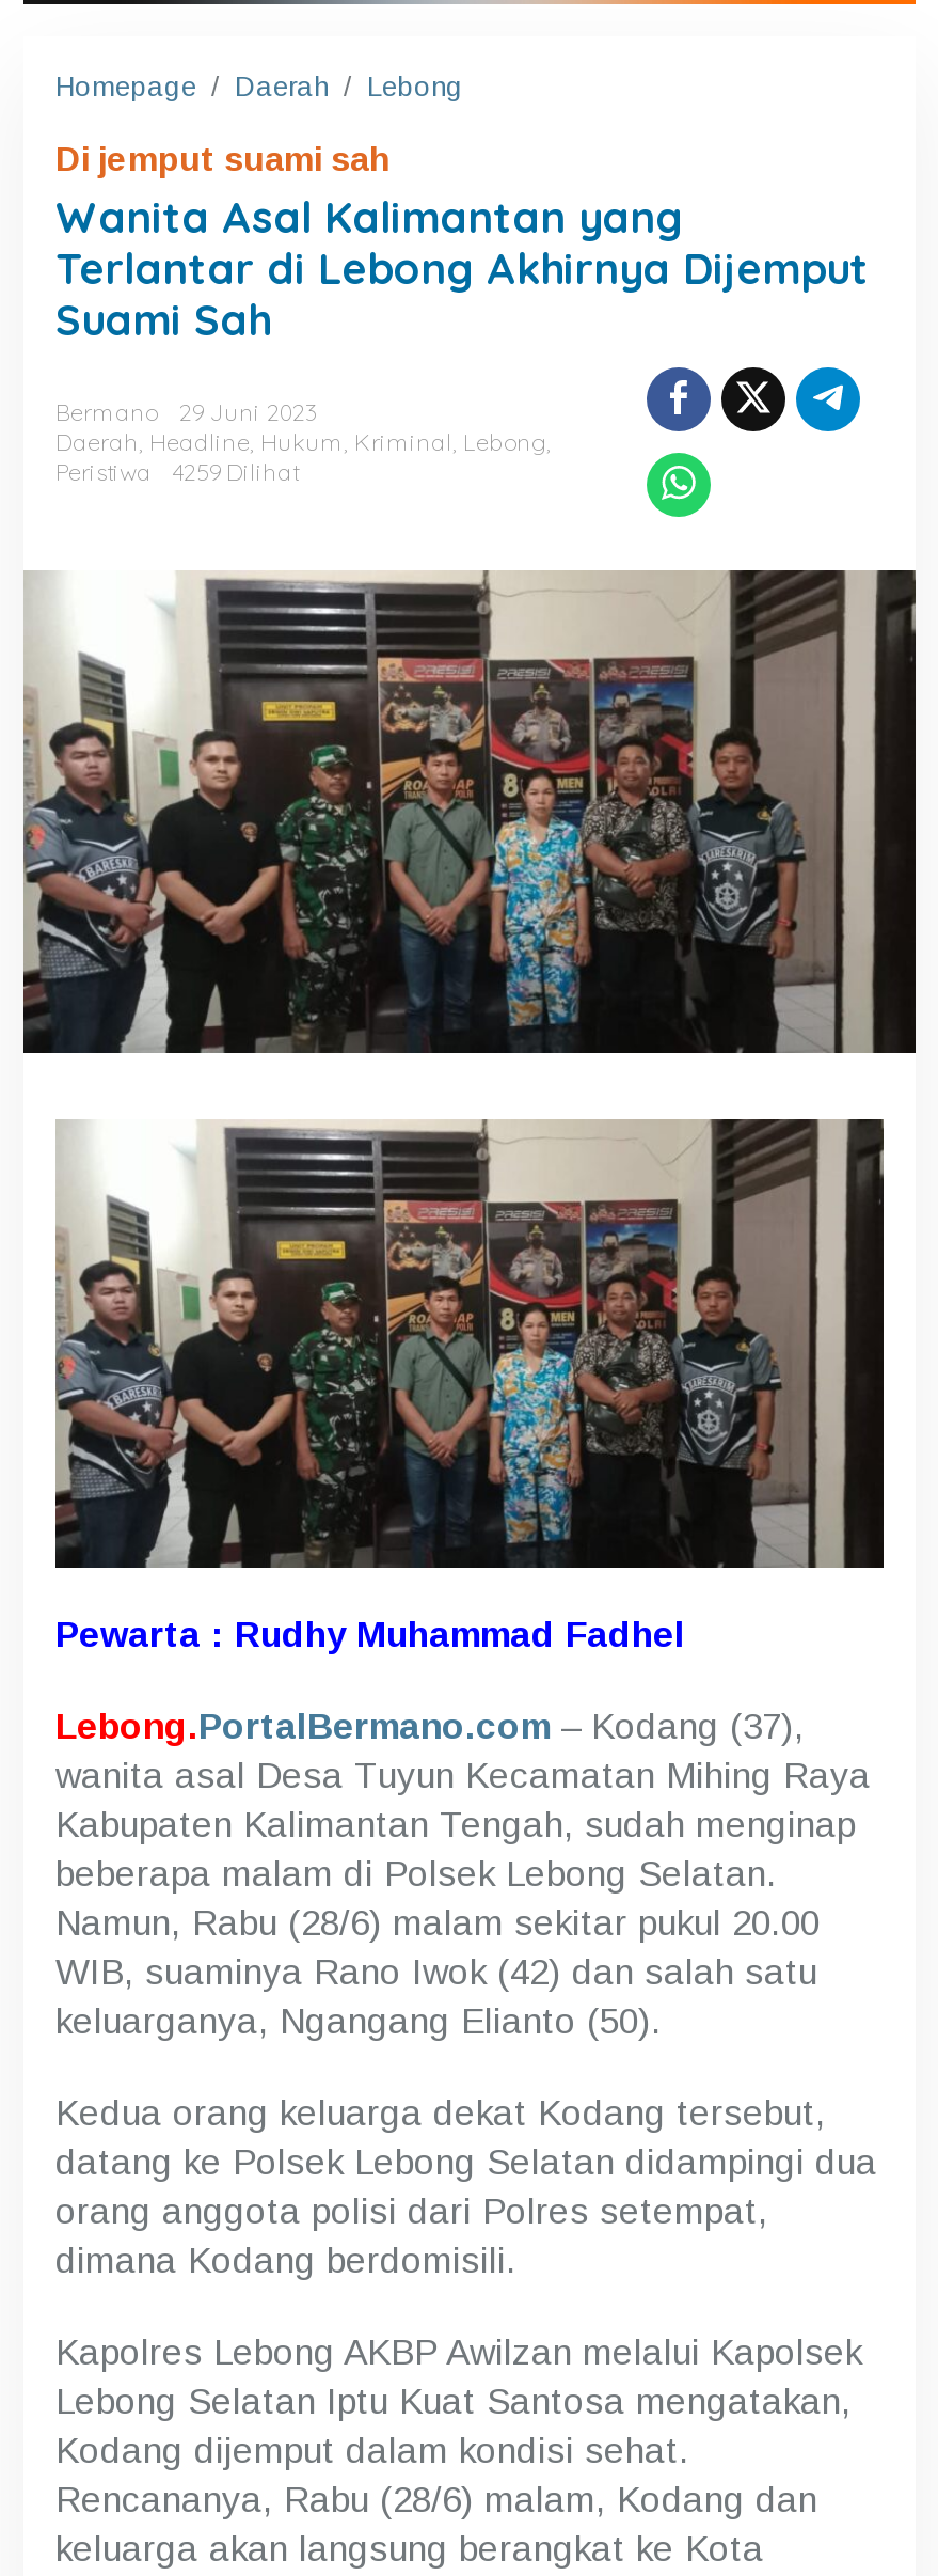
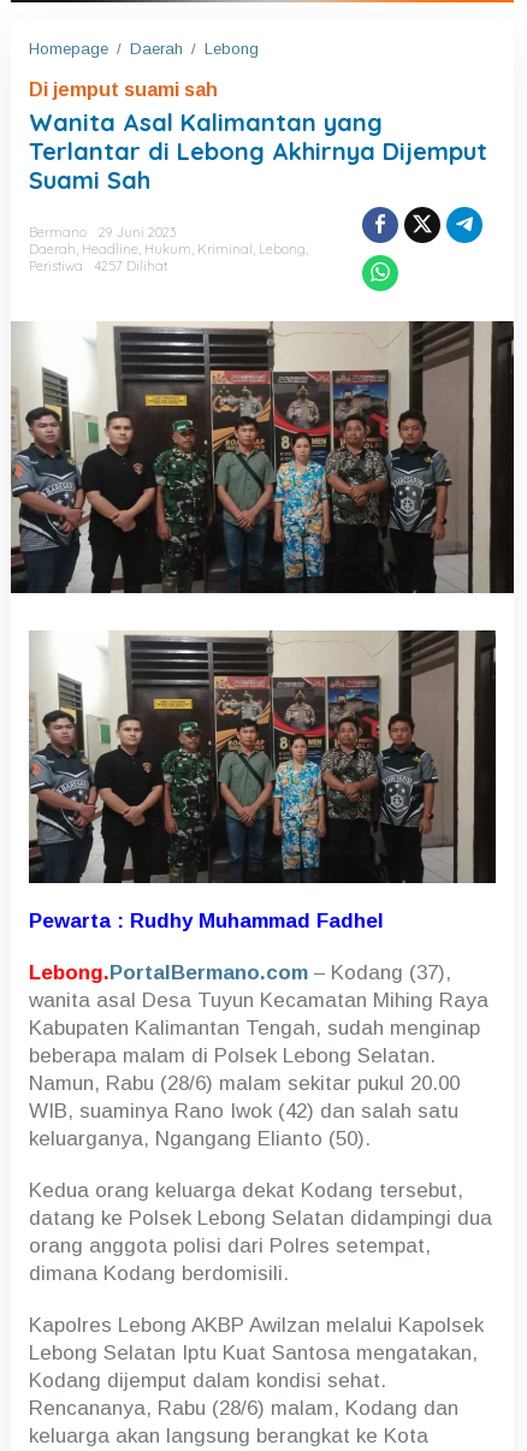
- Peristiwa 4259 Dilihat
+ Peristiwa 4257 Dilihat
